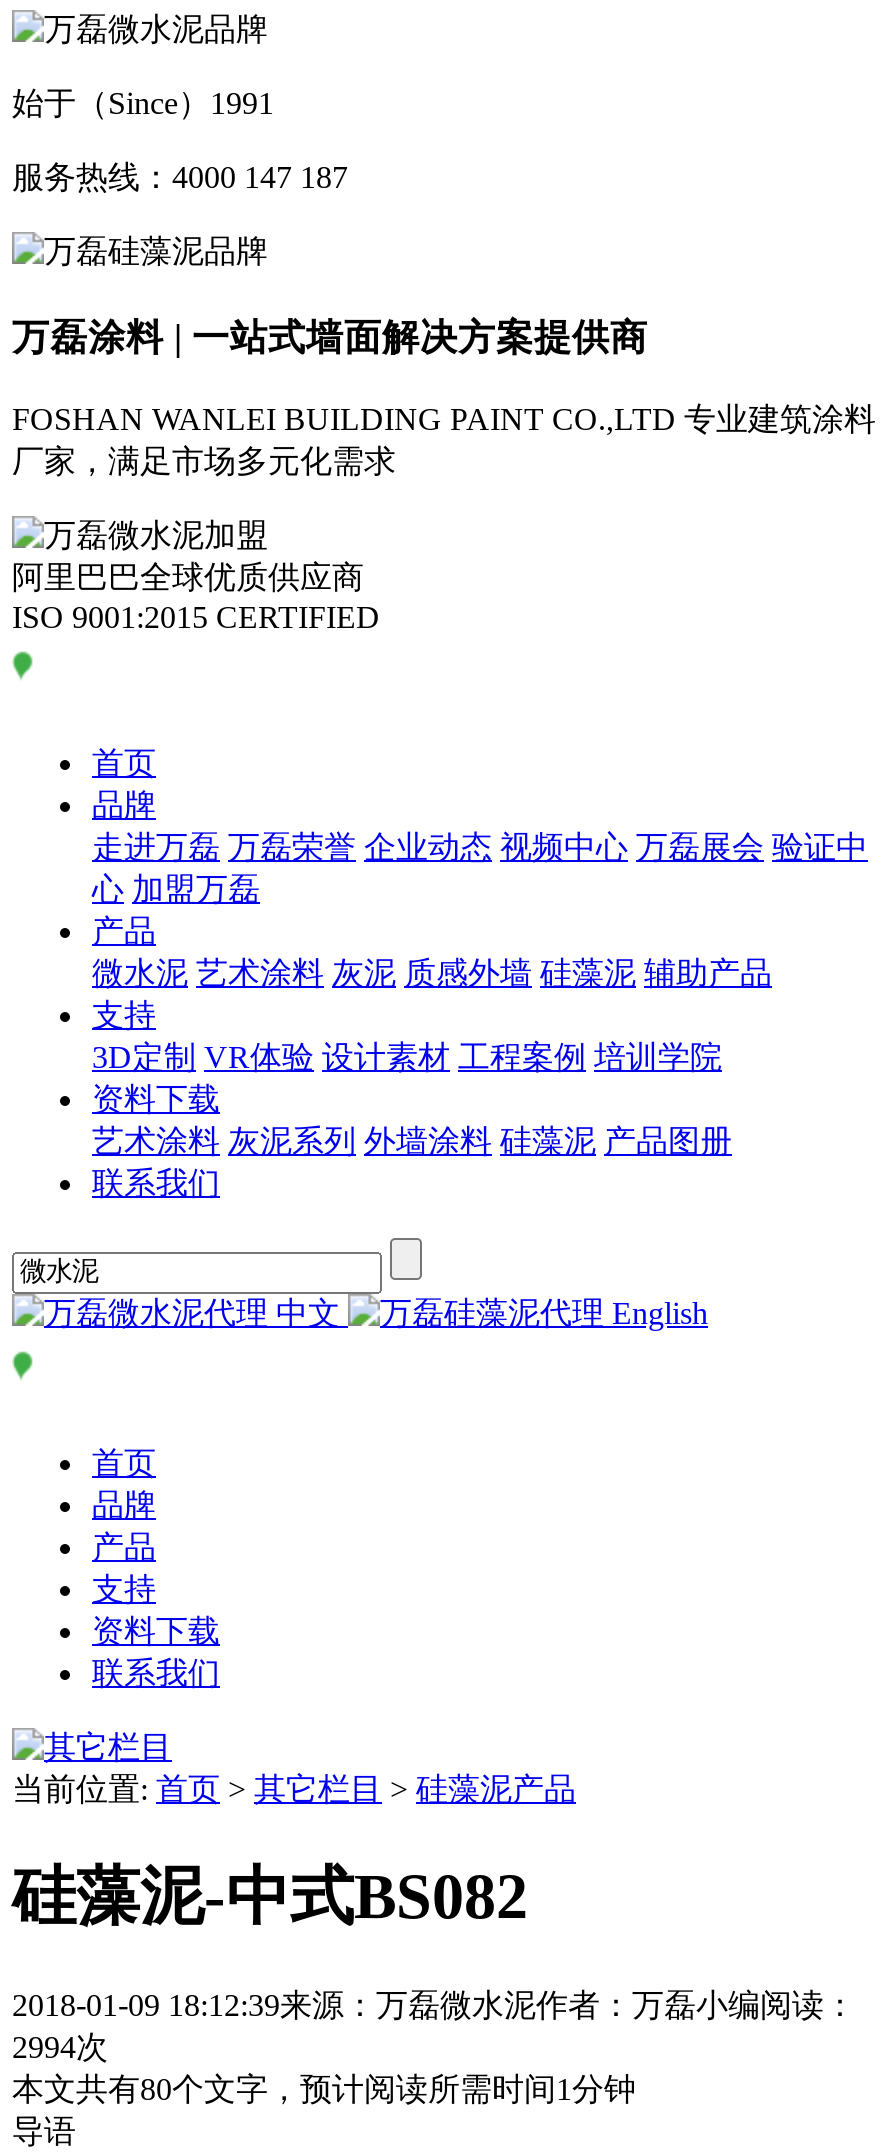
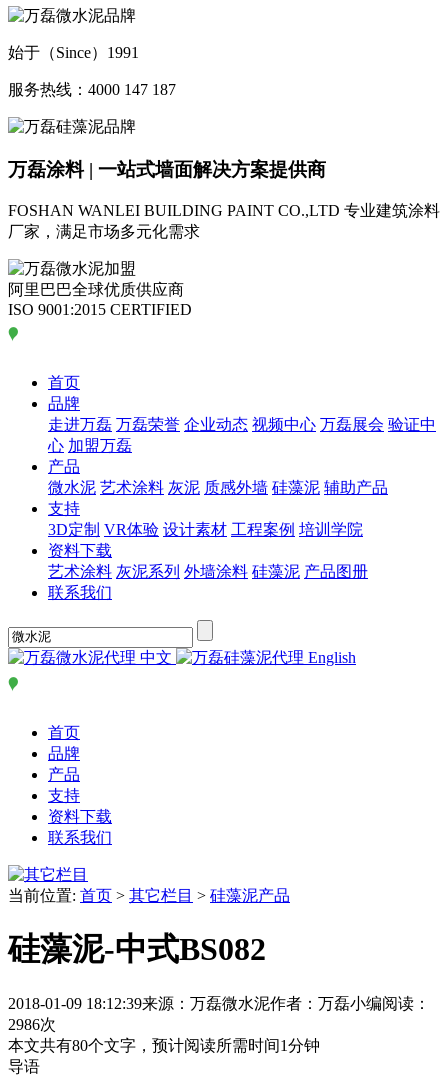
- 2994次
+ 2986次
